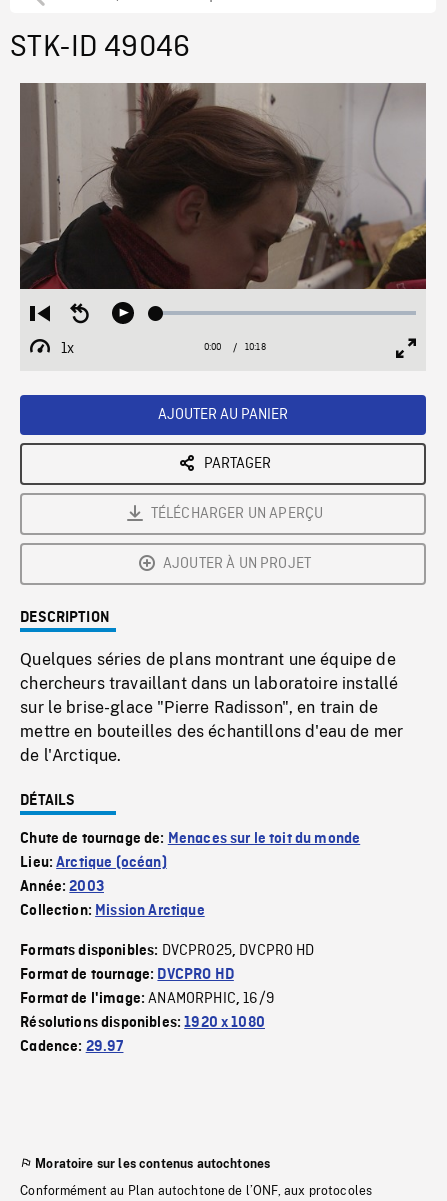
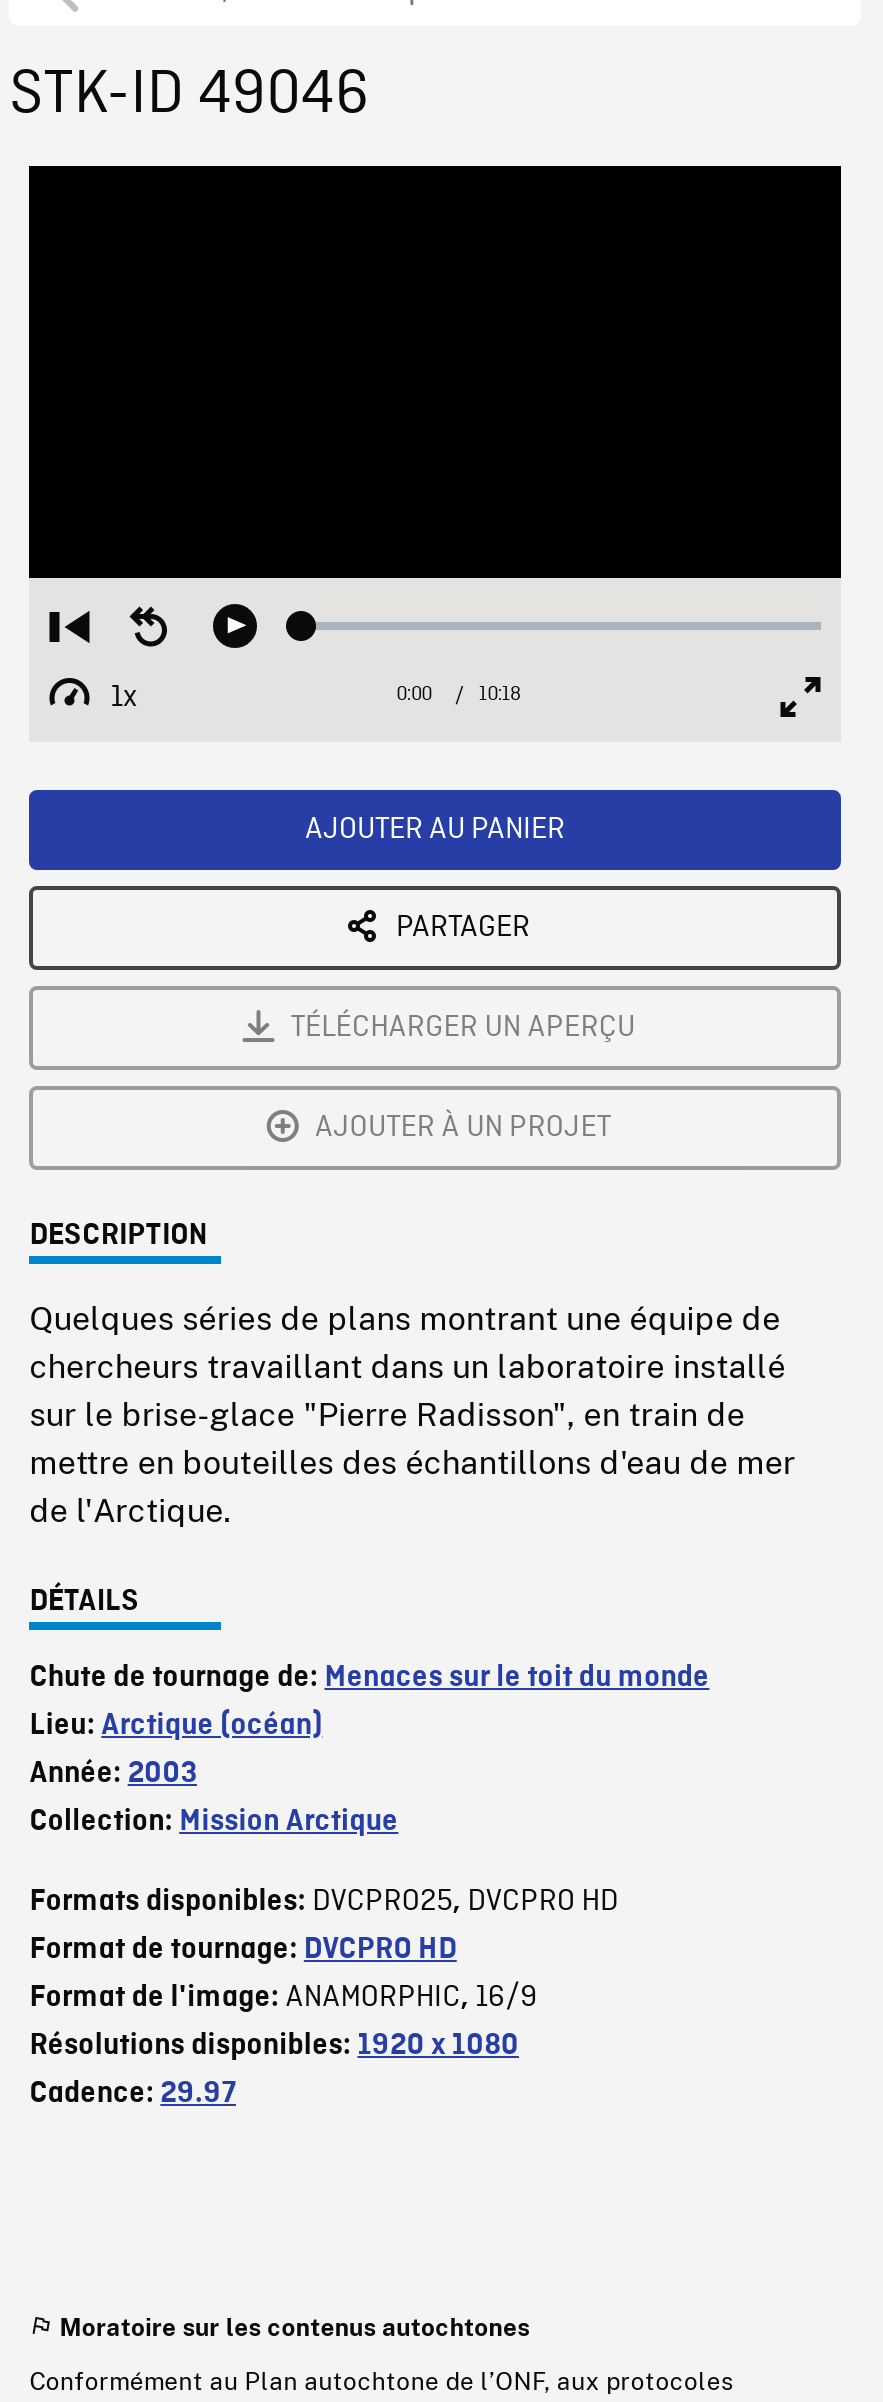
- [image]
